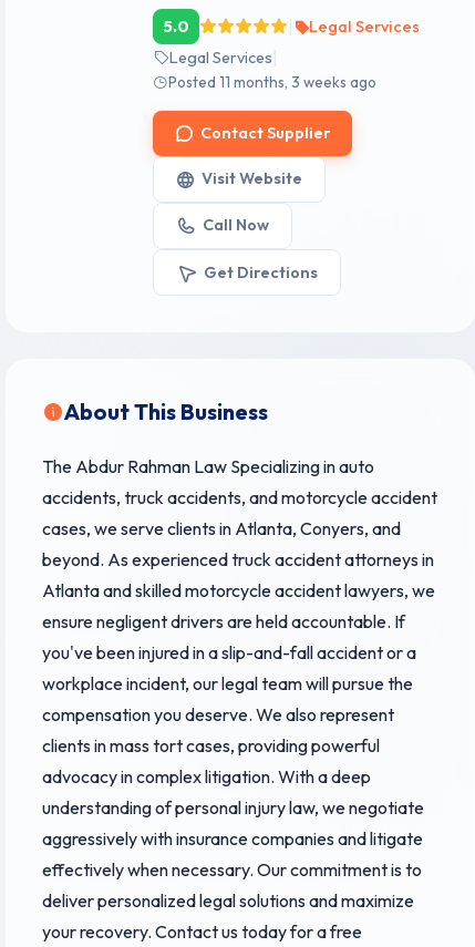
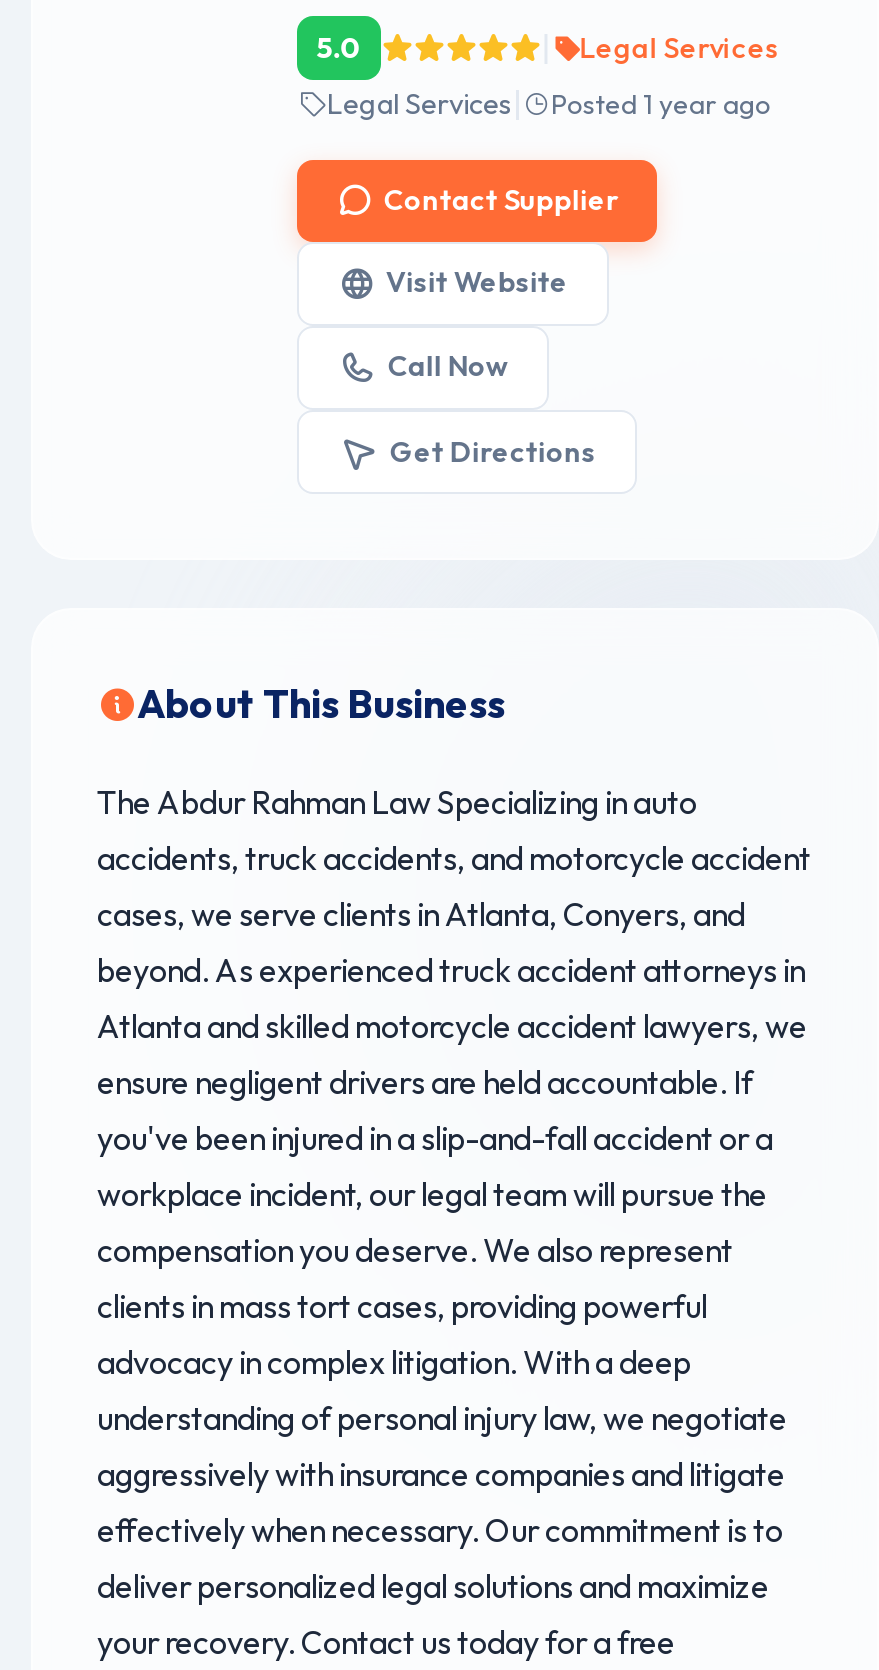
- Posted 11 months, 3 weeks ago
+ Posted 1 year ago
